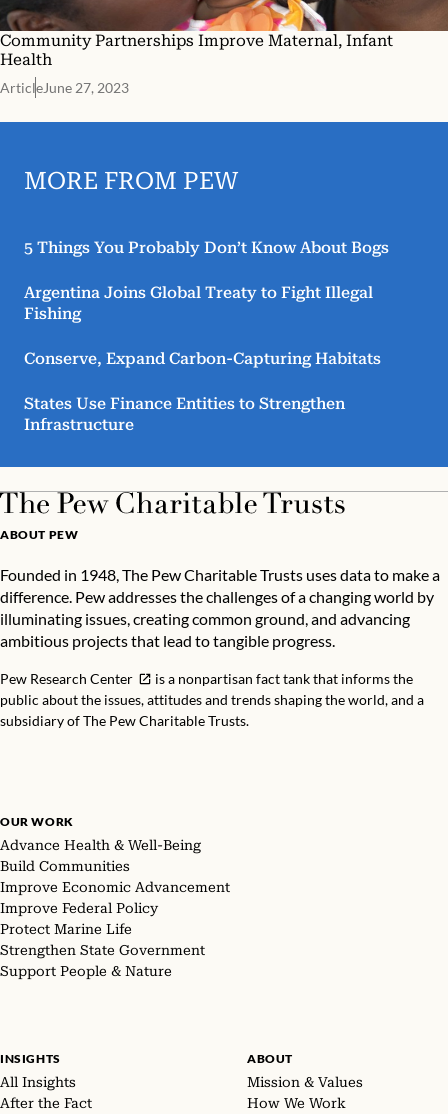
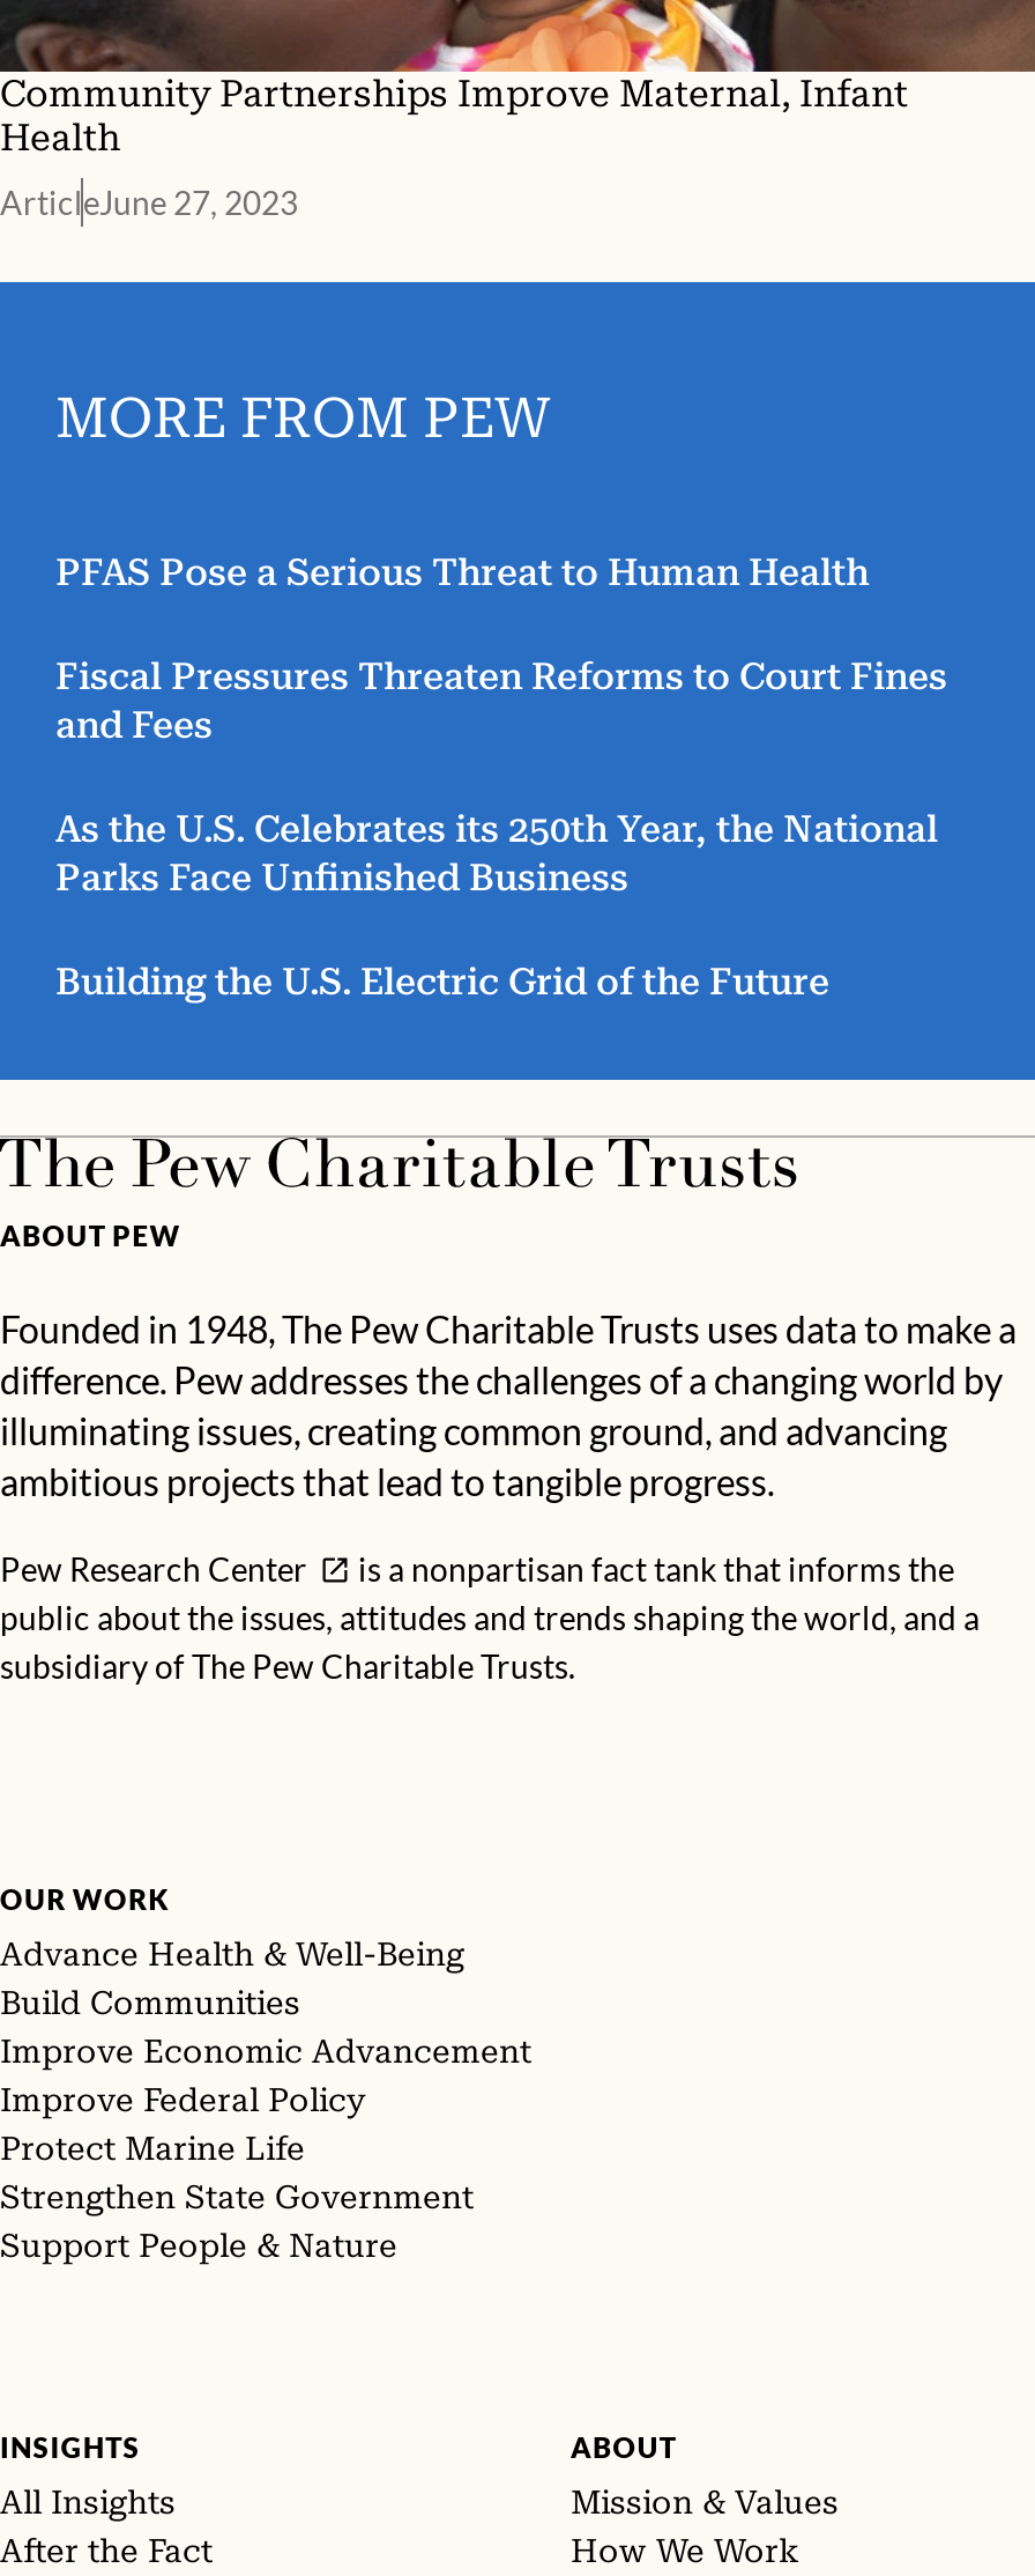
- 5 Things You Probably Don’t Know About Bogs
+ PFAS Pose a Serious Threat to Human Health

- Argentina Joins Global Treaty to Fight Illegal
- Fishing
+ Fiscal Pressures Threaten Reforms to Court Fines
+ and Fees

- Conserve, Expand Carbon-Capturing Habitats
+ As the U.S. Celebrates its 250th Year, the National
+ Parks Face Unfinished Business

- States Use Finance Entities to Strengthen
- Infrastructure
+ Building the U.S. Electric Grid of the Future
